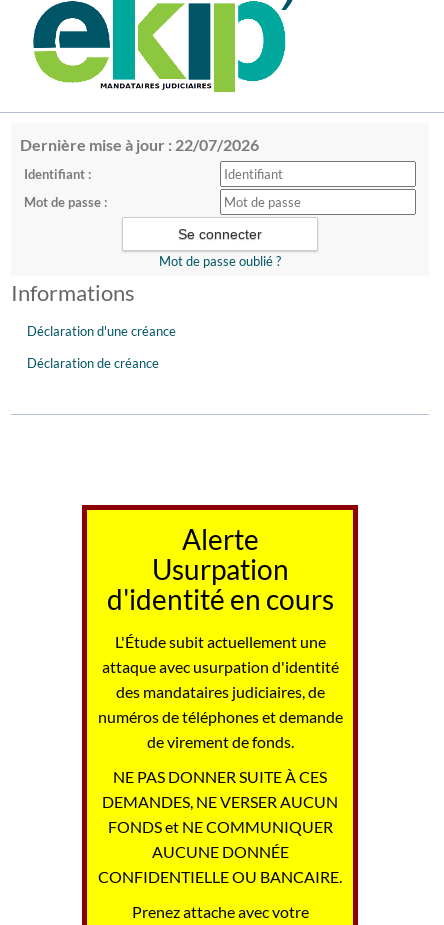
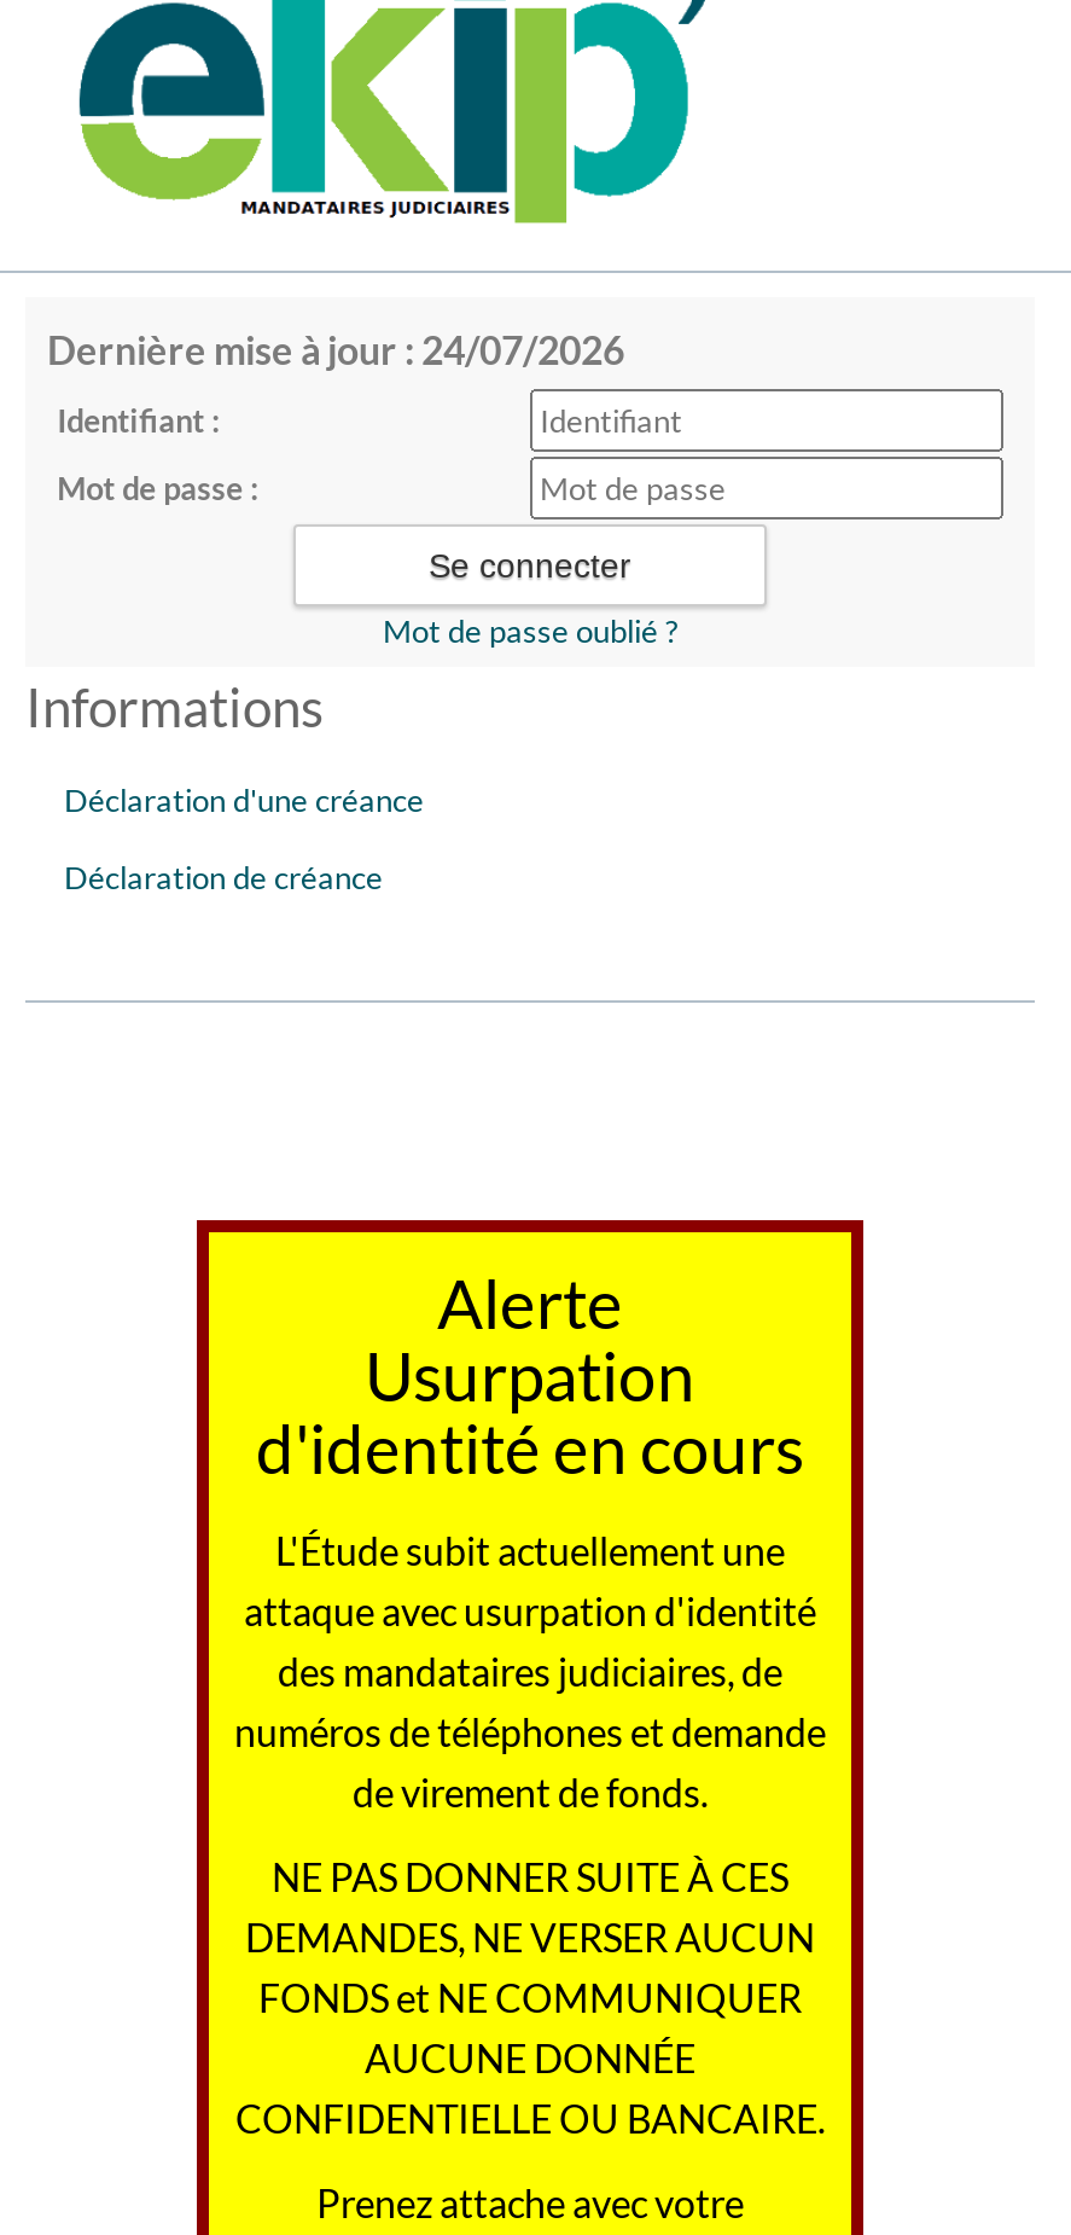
- Dernière mise à jour : 22/07/2026
+ Dernière mise à jour : 24/07/2026
